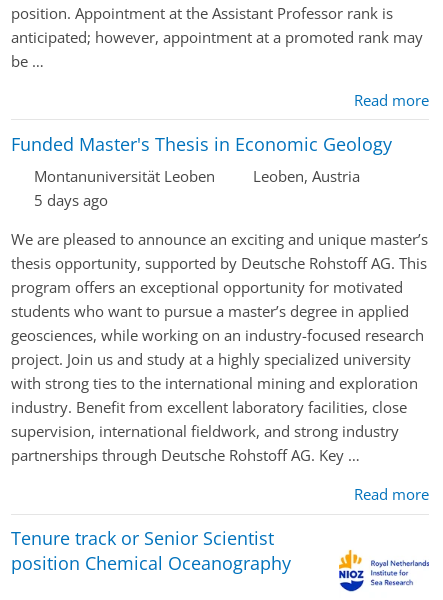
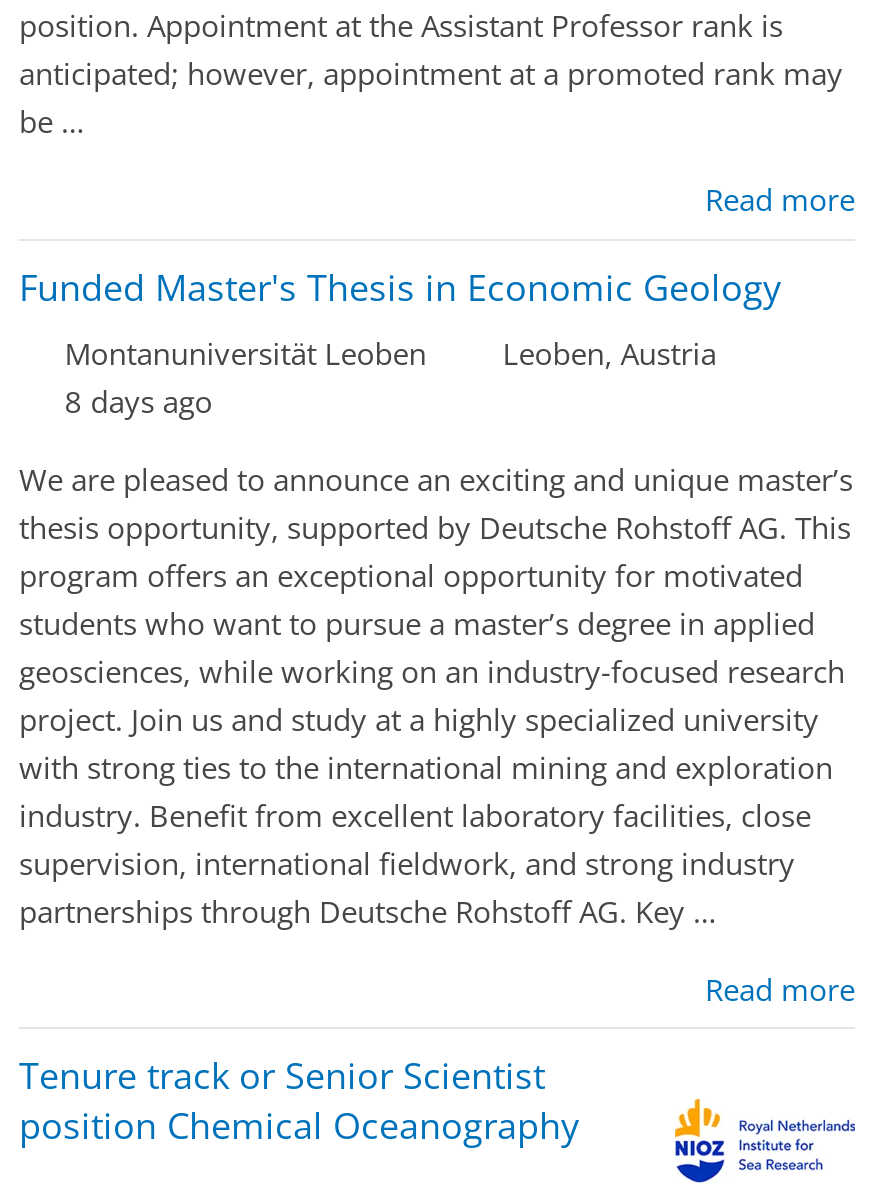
- 5 days ago
+ 8 days ago
